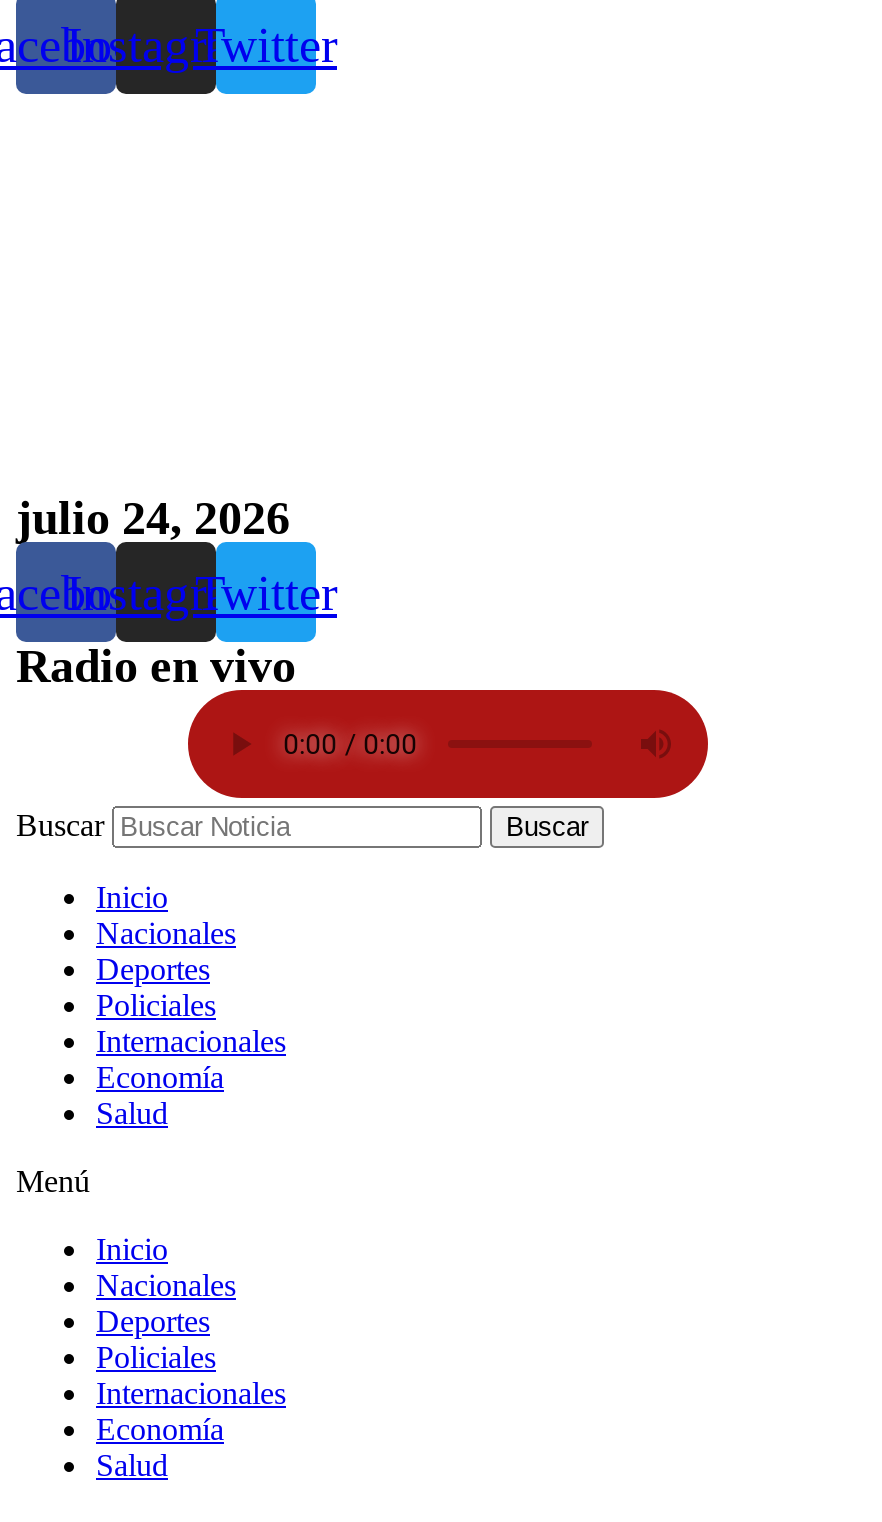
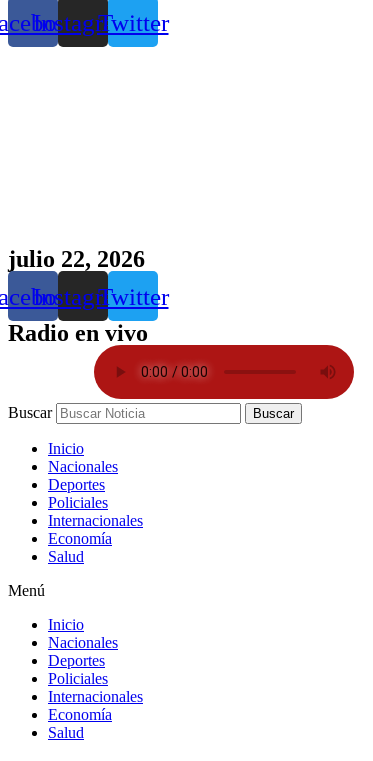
- julio 24, 2026
+ julio 22, 2026
